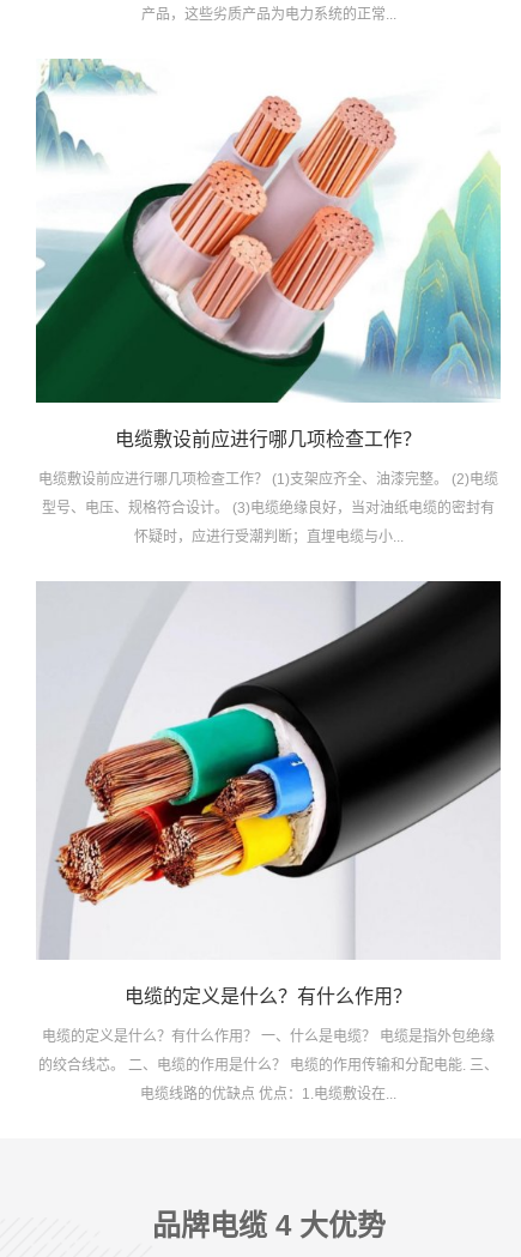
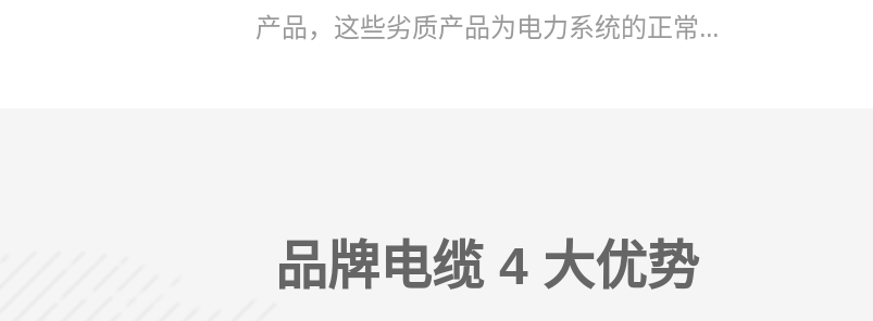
- [image]
- 电缆敷设前应进行哪几项检查工作？
- 电缆敷设前应进行哪几项检查工作？ (1)支架应齐全、油漆完整。 (2)电缆
- 型号、电压、规格符合设计。 (3)电缆绝缘良好，当对油纸电缆的密封有
- 怀疑时，应进行受潮判断；直埋电缆与小...

- [image]
- 电缆的定义是什么？有什么作用？
- 电缆的定义是什么？有什么作用？ 一、什么是电缆？ 电缆是指外包绝缘
- 的绞合线芯。 二、电缆的作用是什么？ 电缆的作用传输和分配电能. 三、
- 电缆线路的优缺点 优点：1.电缆敷设在...
